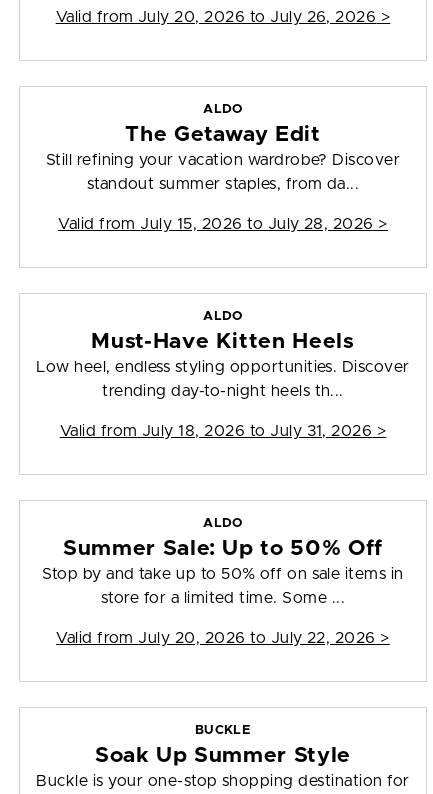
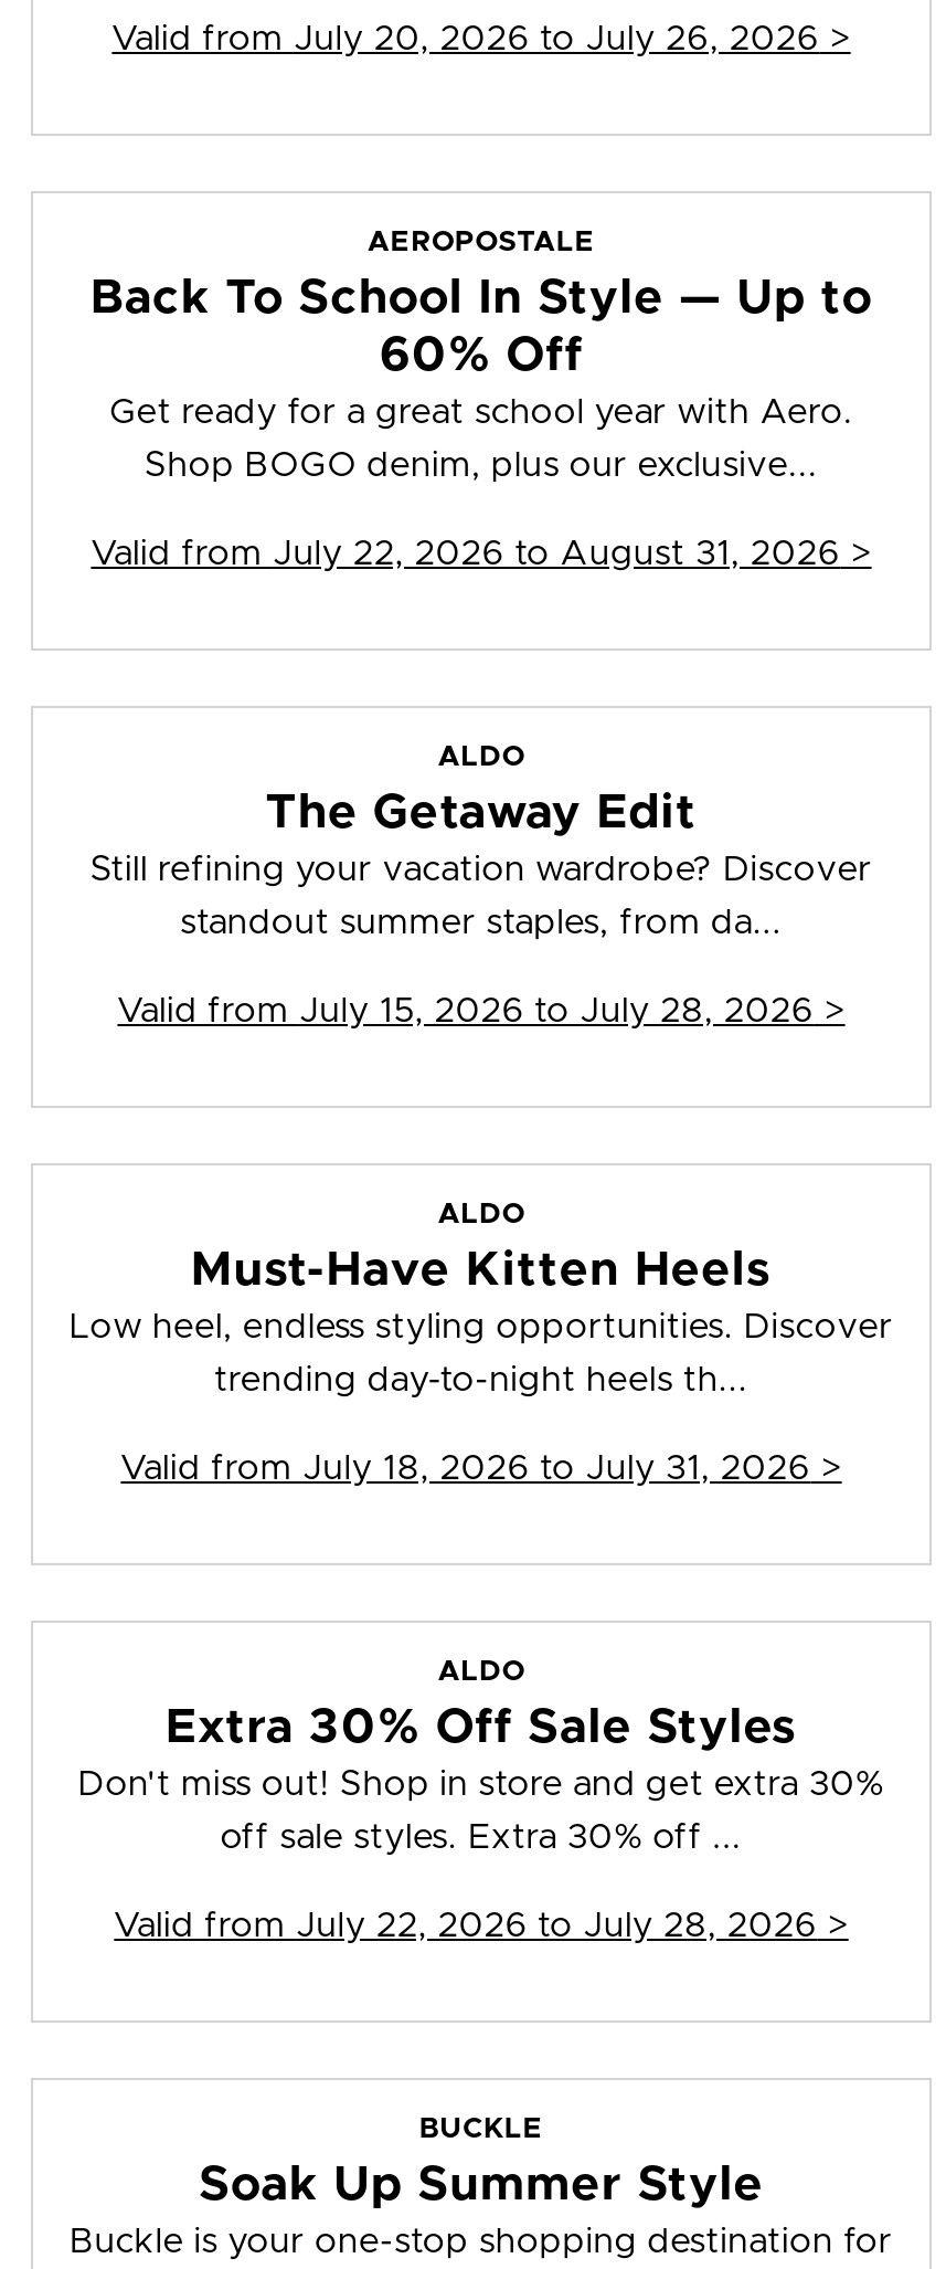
+ AEROPOSTALE
+ Back To School In Style — Up to
+ 60% Off
+ Get ready for a great school year with Aero.
+ Shop BOGO denim, plus our exclusive...
+ Valid from July 22, 2026 to August 31, 2026 >

- Summer Sale: Up to 50% Off
- Stop by and take up to 50% off on sale items in
+ Extra 30% Off Sale Styles
+ Don't miss out! Shop in store and get extra 30%

- store for a limited time. Some ...
+ off sale styles. Extra 30% off ...

- Valid from July 20, 2026 to July 22, 2026 >
+ Valid from July 22, 2026 to July 28, 2026 >
